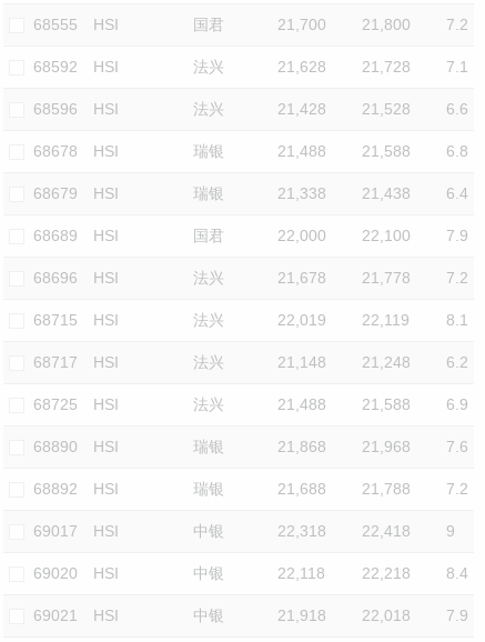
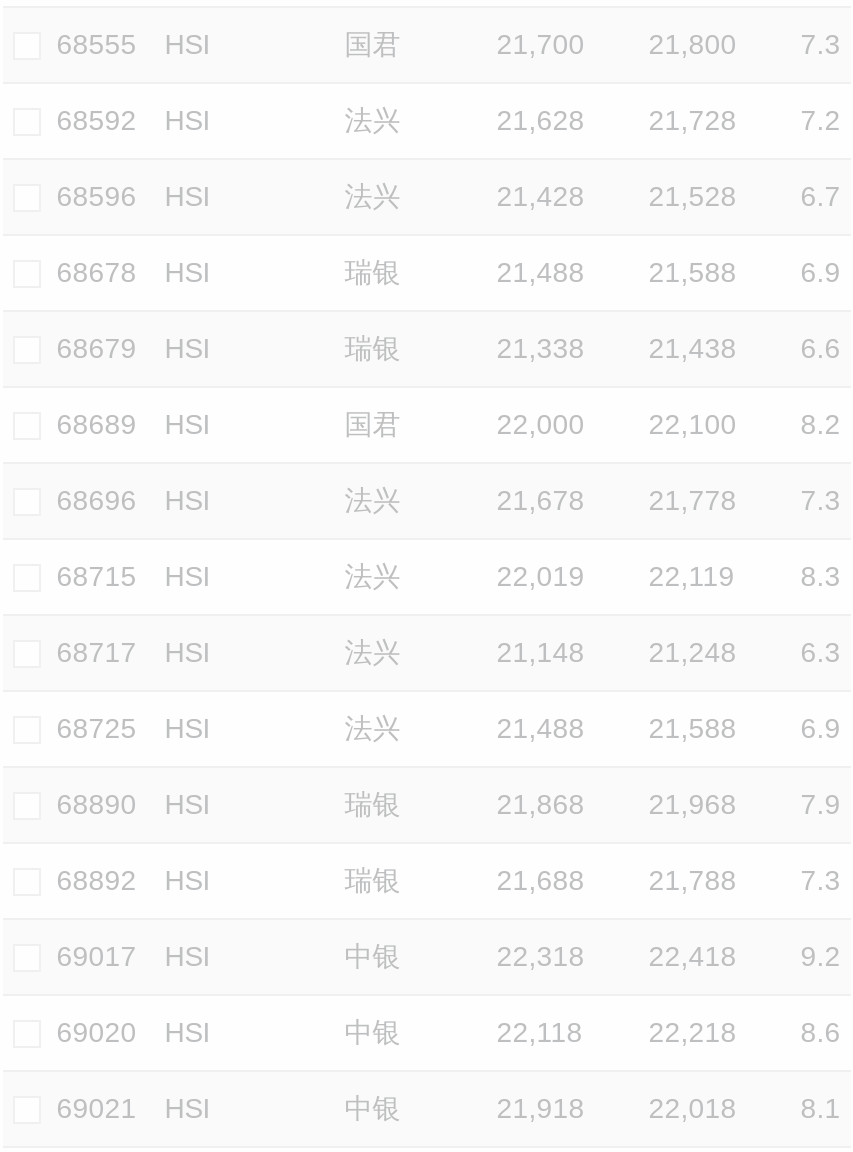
- 21,700 21,800 7.2
+ 21,700 21,800 7.3

- 21,628 21,728 7.1
+ 21,628 21,728 7.2

- 21,428 21,528 6.6
+ 21,428 21,528 6.7

- 21,488 21,588 6.8
+ 21,488 21,588 6.9

- 21,338 21,438 6.4
+ 21,338 21,438 6.6

- 22,000 22,100 7.9
+ 22,000 22,100 8.2

- 21,678 21,778 7.2
+ 21,678 21,778 7.3

- 8.1
+ 8.3

- 21,148 21,248 6.2
+ 21,148 21,248 6.3

- 21,868 21,968 7.6
+ 21,868 21,968 7.9

- 21,688 21,788 7.2
+ 21,688 21,788 7.3

- 22,318 22,418 9
+ 22,318 22,418 9.2

- 22,218 8.4
+ 22,218 8.6

- 21,918 22,018 7.9
+ 21,918 22,018 8.1
